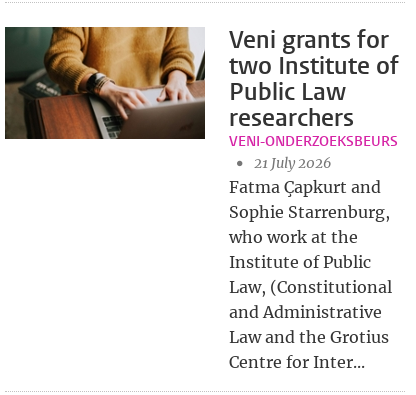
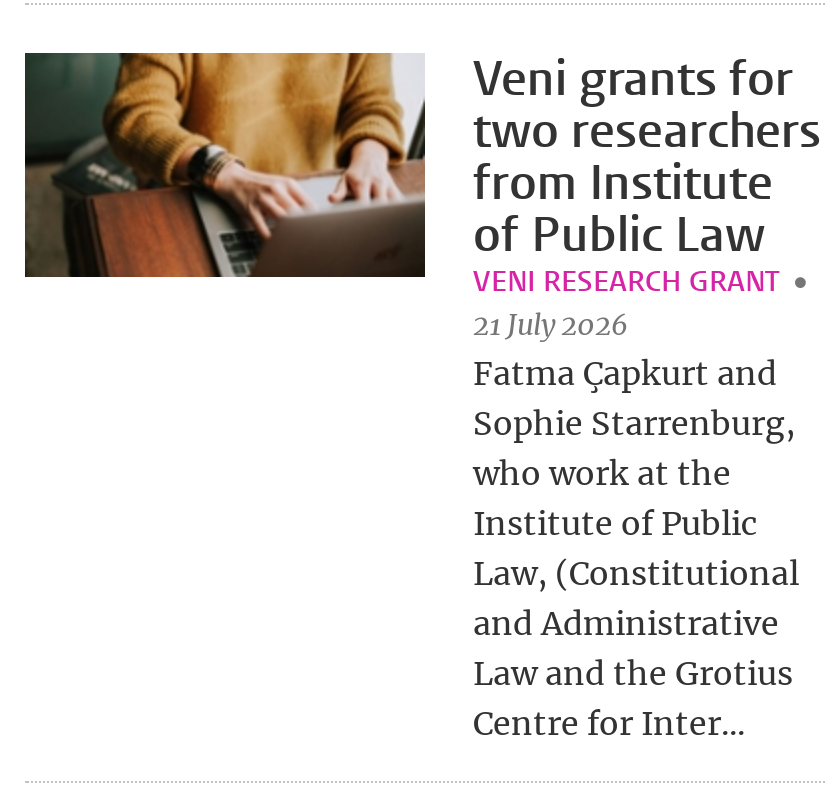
- two Institute of
- Public Law
- researchers
- VENI-ONDERZOEKSBEURS
+ two researchers
+ from Institute
+ of Public Law
+ VENI RESEARCH GRANT
